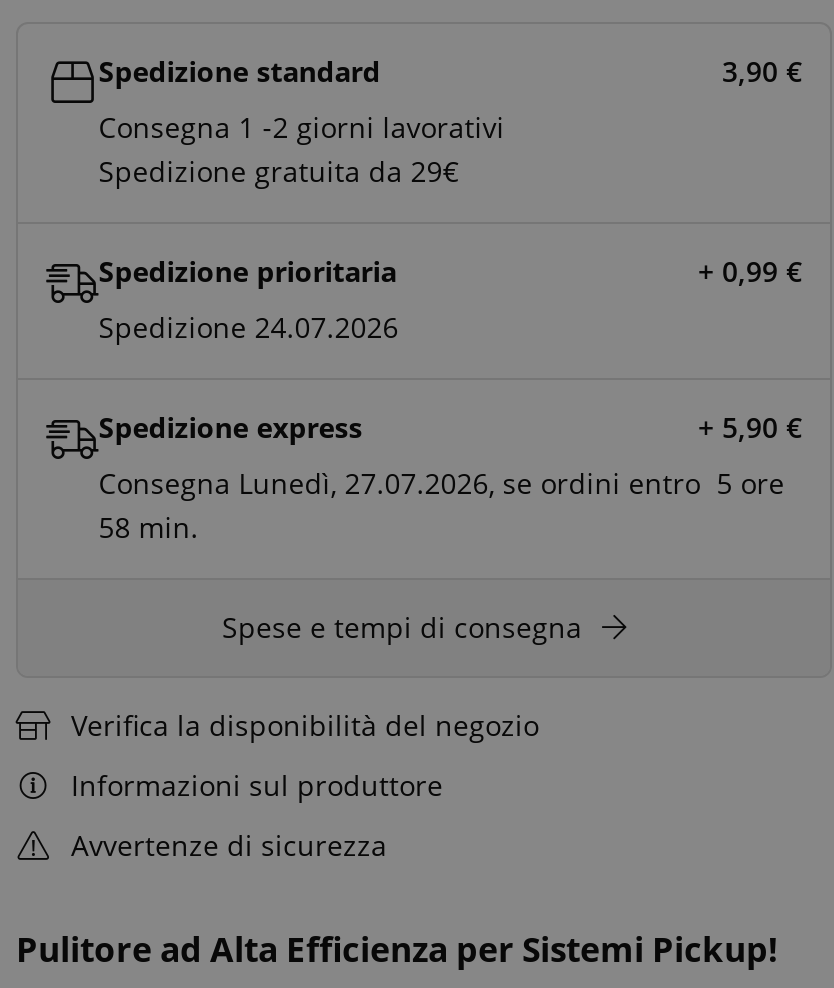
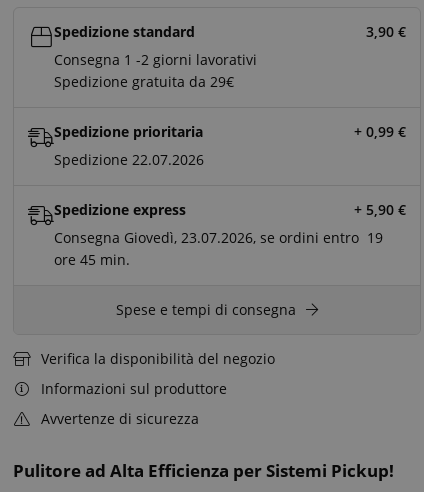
- Spedizione 24.07.2026
+ Spedizione 22.07.2026

- Consegna Lunedì, 27.07.2026, se ordini entro 5 ore
- 58 min.
+ Consegna Giovedì, 23.07.2026, se ordini entro 19
+ ore 45 min.
